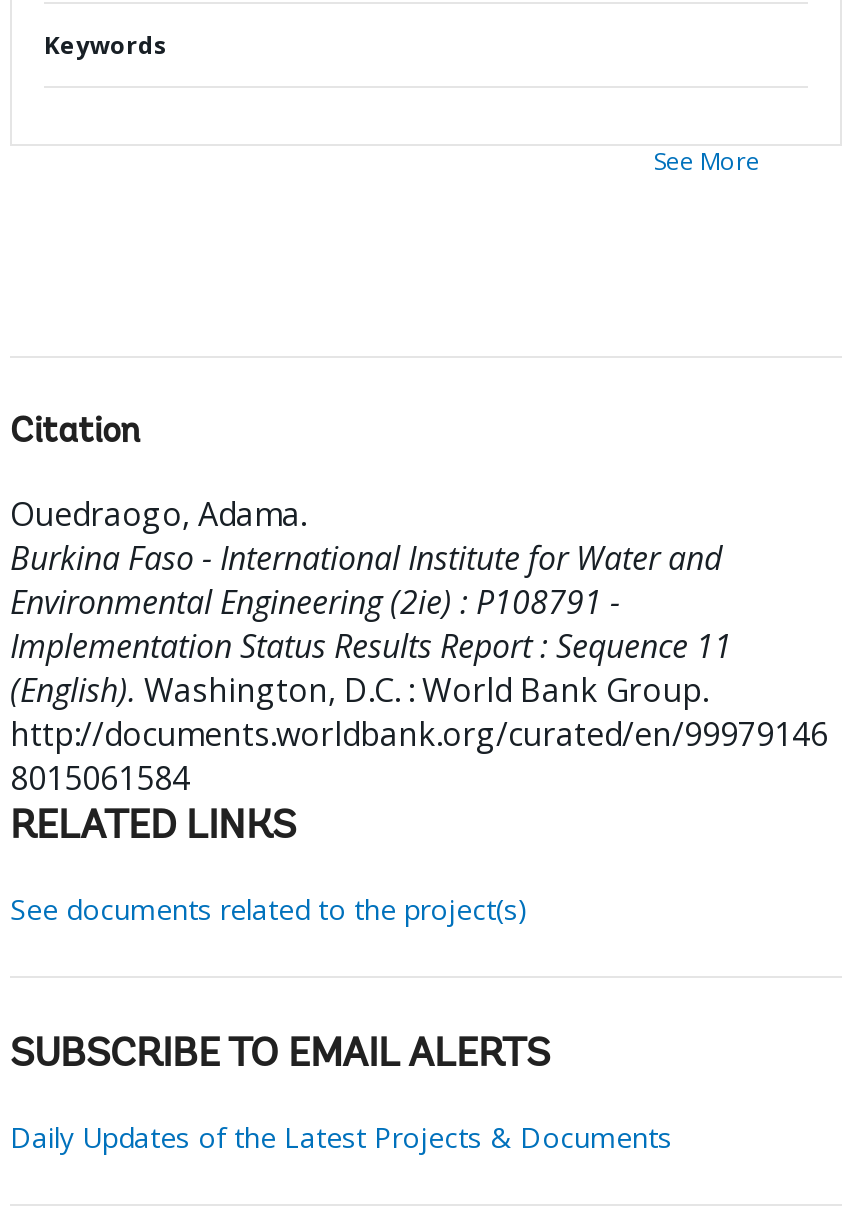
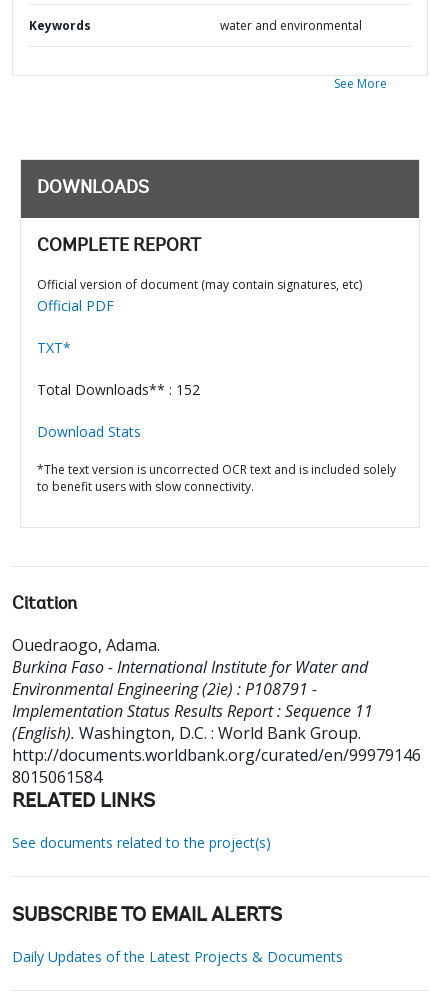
+ water and environmental

+ DOWNLOADS
+ COMPLETE REPORT
+ Official version of document (may contain signatures, etc)
+ Official PDF
+ TXT*
+ Total Downloads** : 152
+ Download Stats
+ *The text version is uncorrected OCR text and is included solely
+ to benefit users with slow connectivity.
